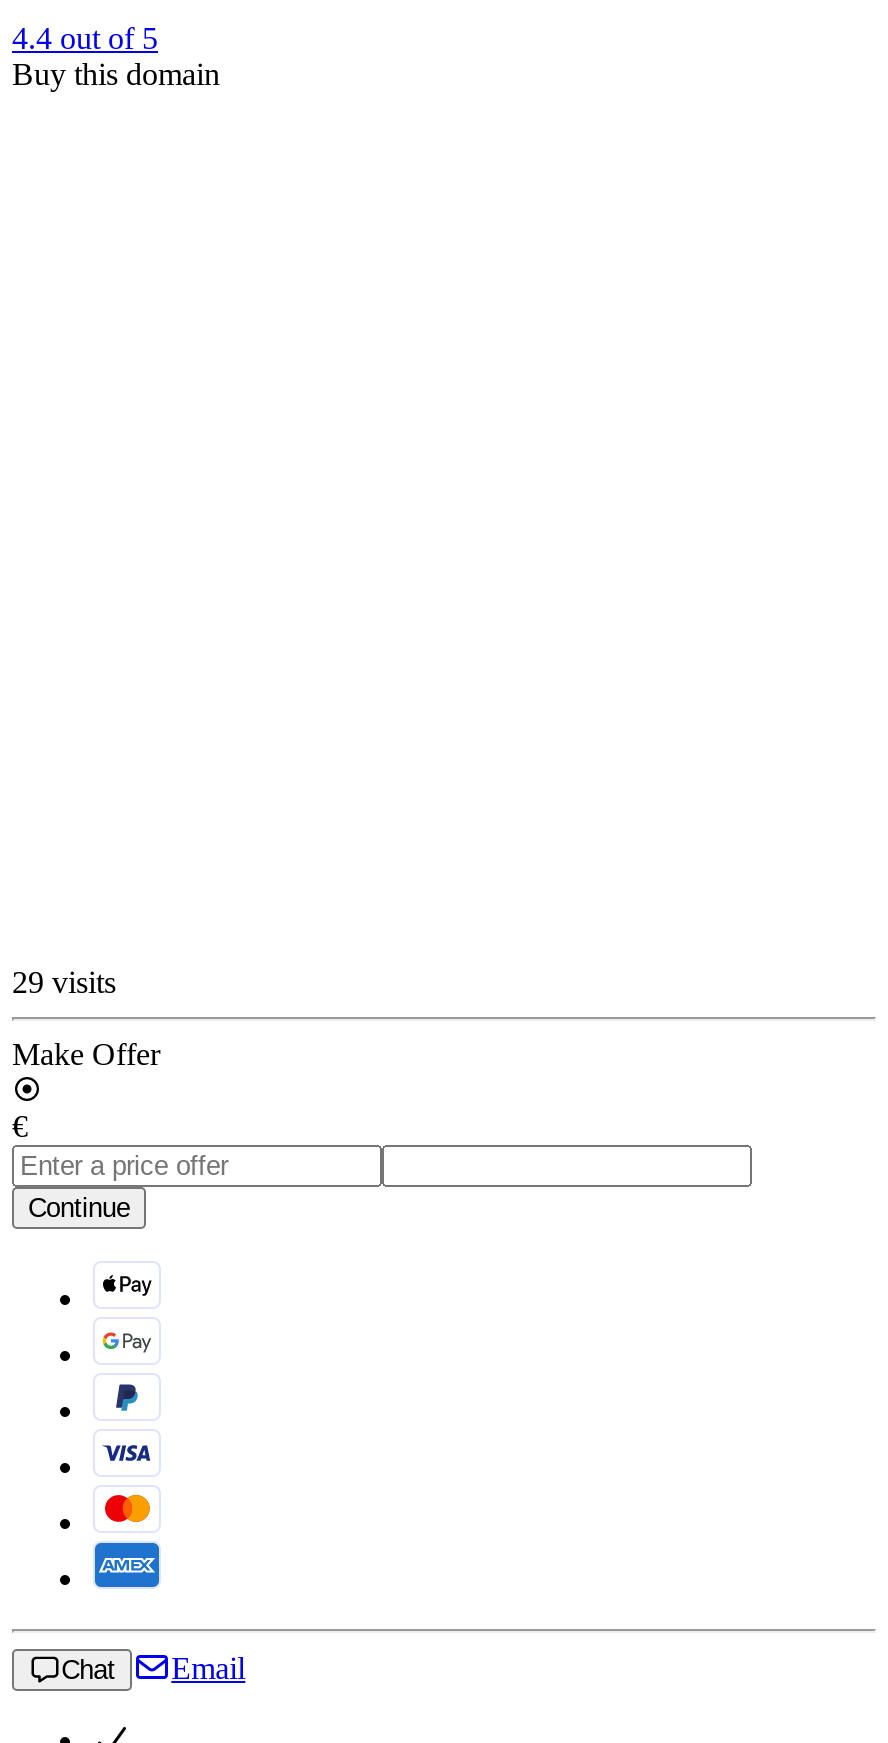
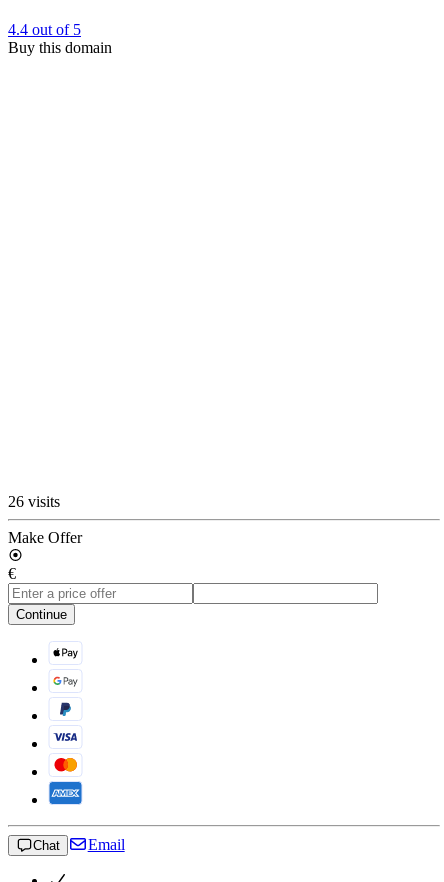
- 29 visits
+ 26 visits
